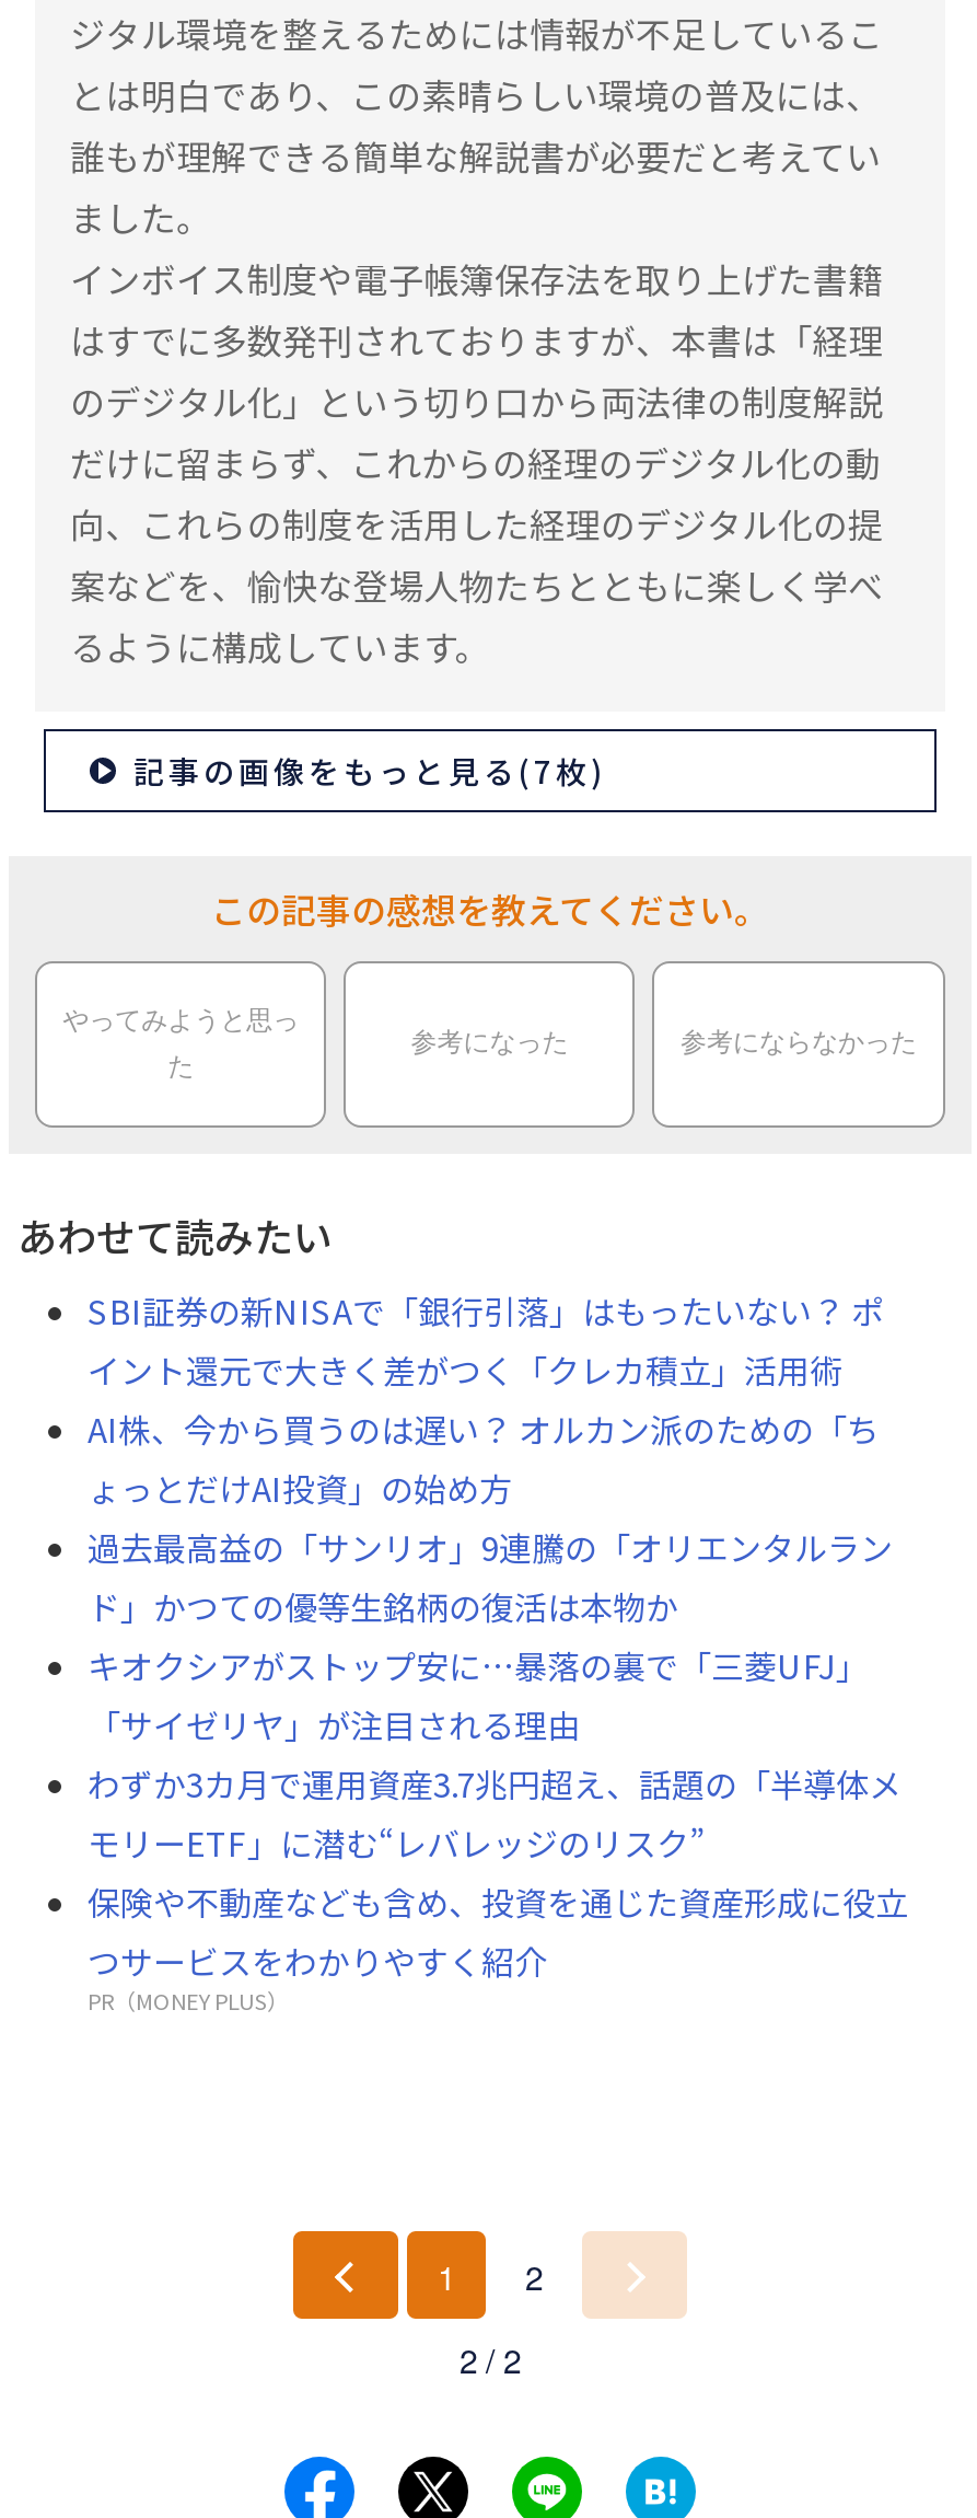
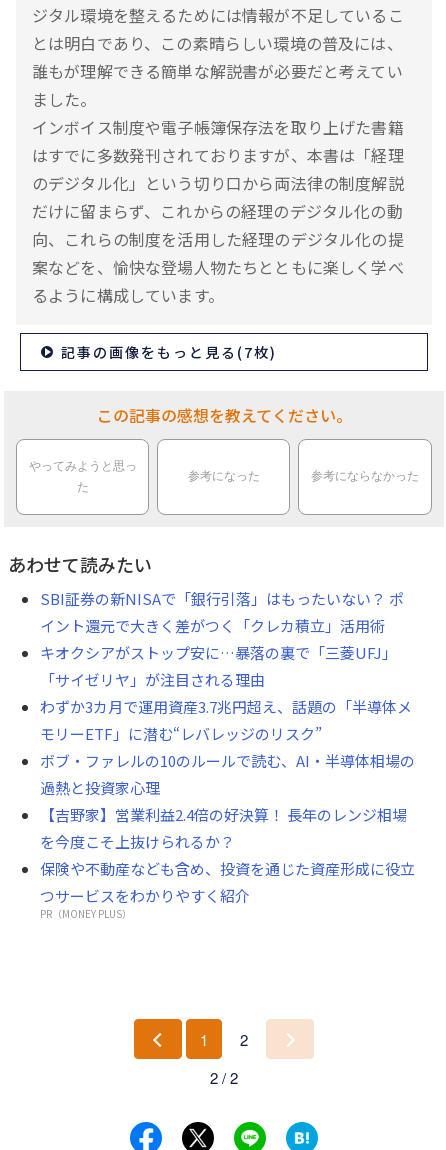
- AI株、今から買うのは遅い？ オルカン派のための「ち
- ょっとだけAI投資」の始め方
- 過去最高益の「サンリオ」9連騰の「オリエンタルラン
- ド」かつての優等生銘柄の復活は本物か

moved up: キオクシアがストップ安に…暴落の裏で「三菱UFJ」 | 「サイゼリヤ」が注目される理由 | わずか3カ月で運用資産3.7兆円超え、話題の「半導体メ | モリーETF」に潜む“レバレッジのリスク”

+ ボブ・ファレルの10のルールで読む、AI・半導体相場の
+ 過熱と投資家心理
+ 【吉野家】営業利益2.4倍の好決算！ 長年のレンジ相場
+ を今度こそ上抜けられるか？
